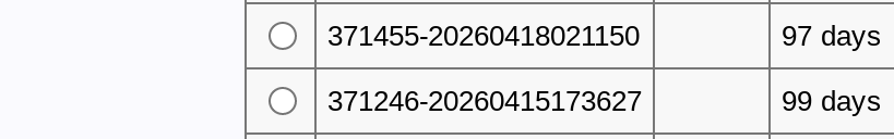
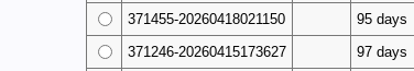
- 97 days
+ 95 days

- 99 days
+ 97 days
